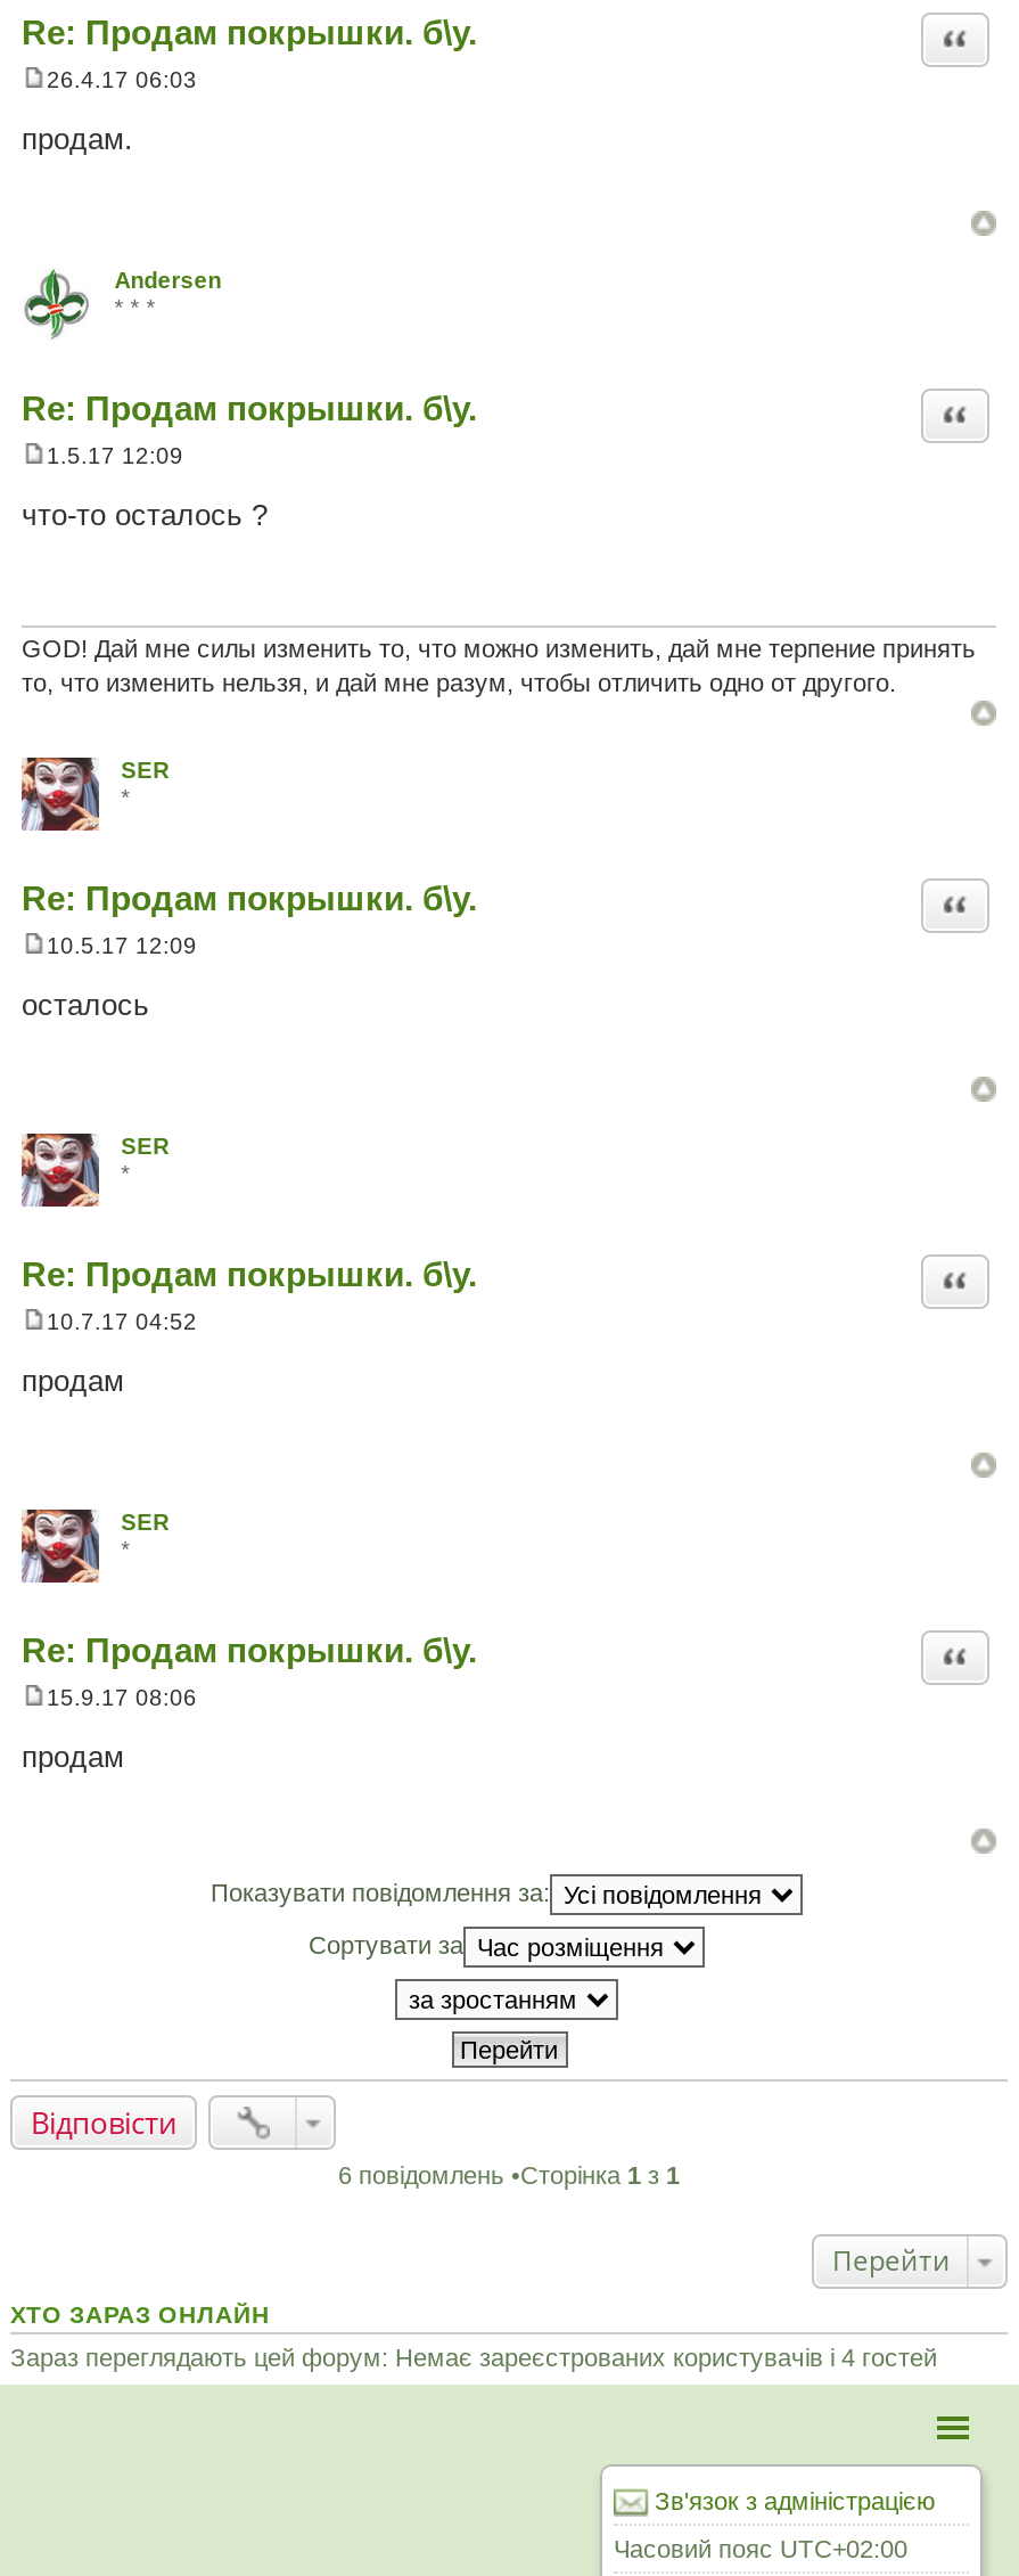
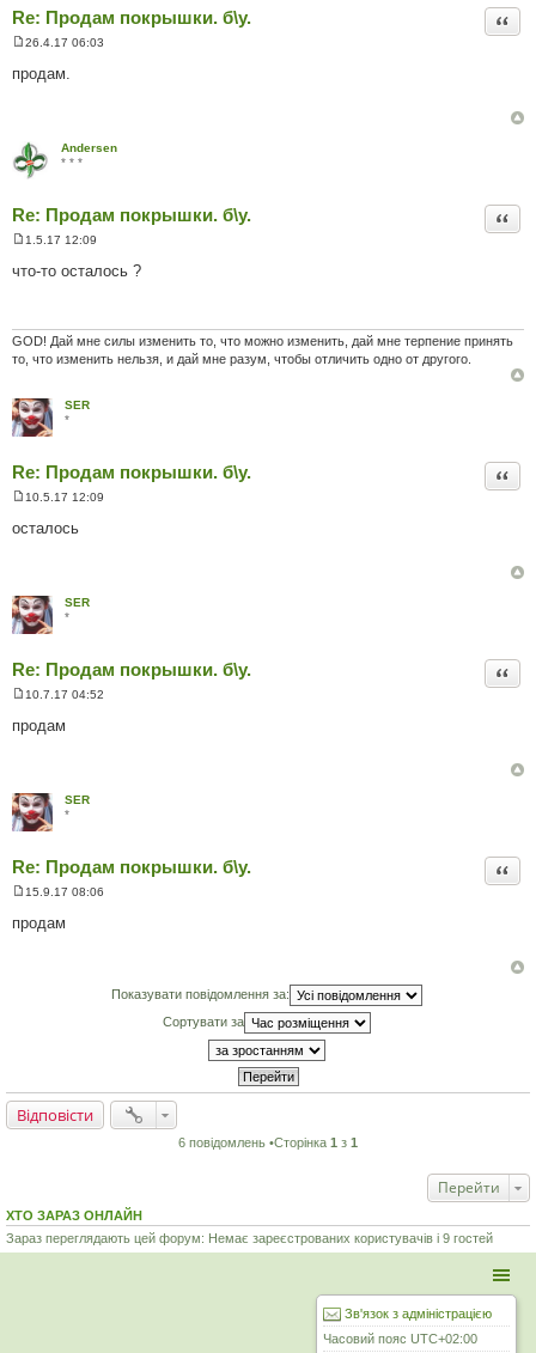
- Зараз переглядають цей форум: Немає зареєстрованих користувачів і 4 гостей
+ Зараз переглядають цей форум: Немає зареєстрованих користувачів і 9 гостей
